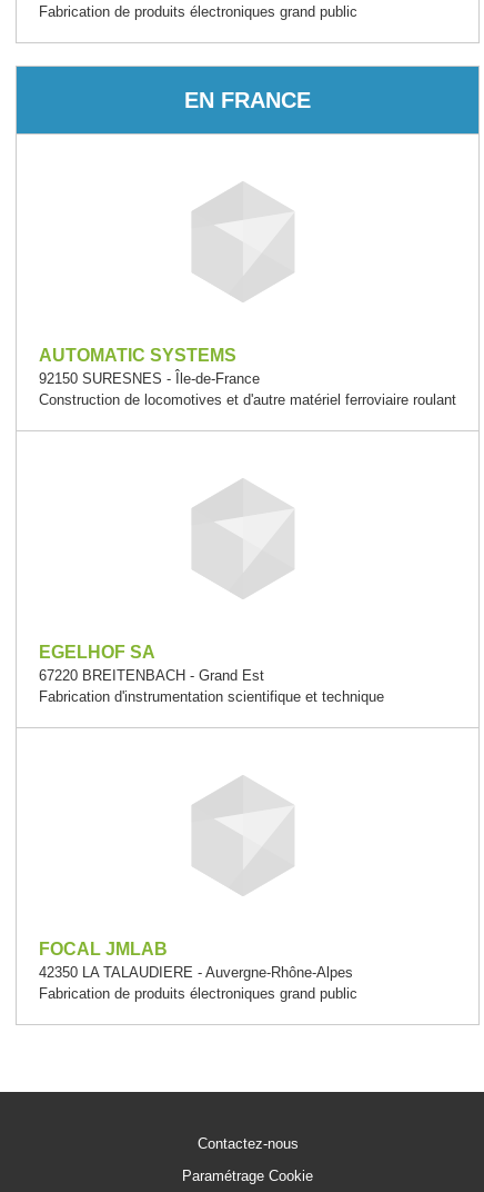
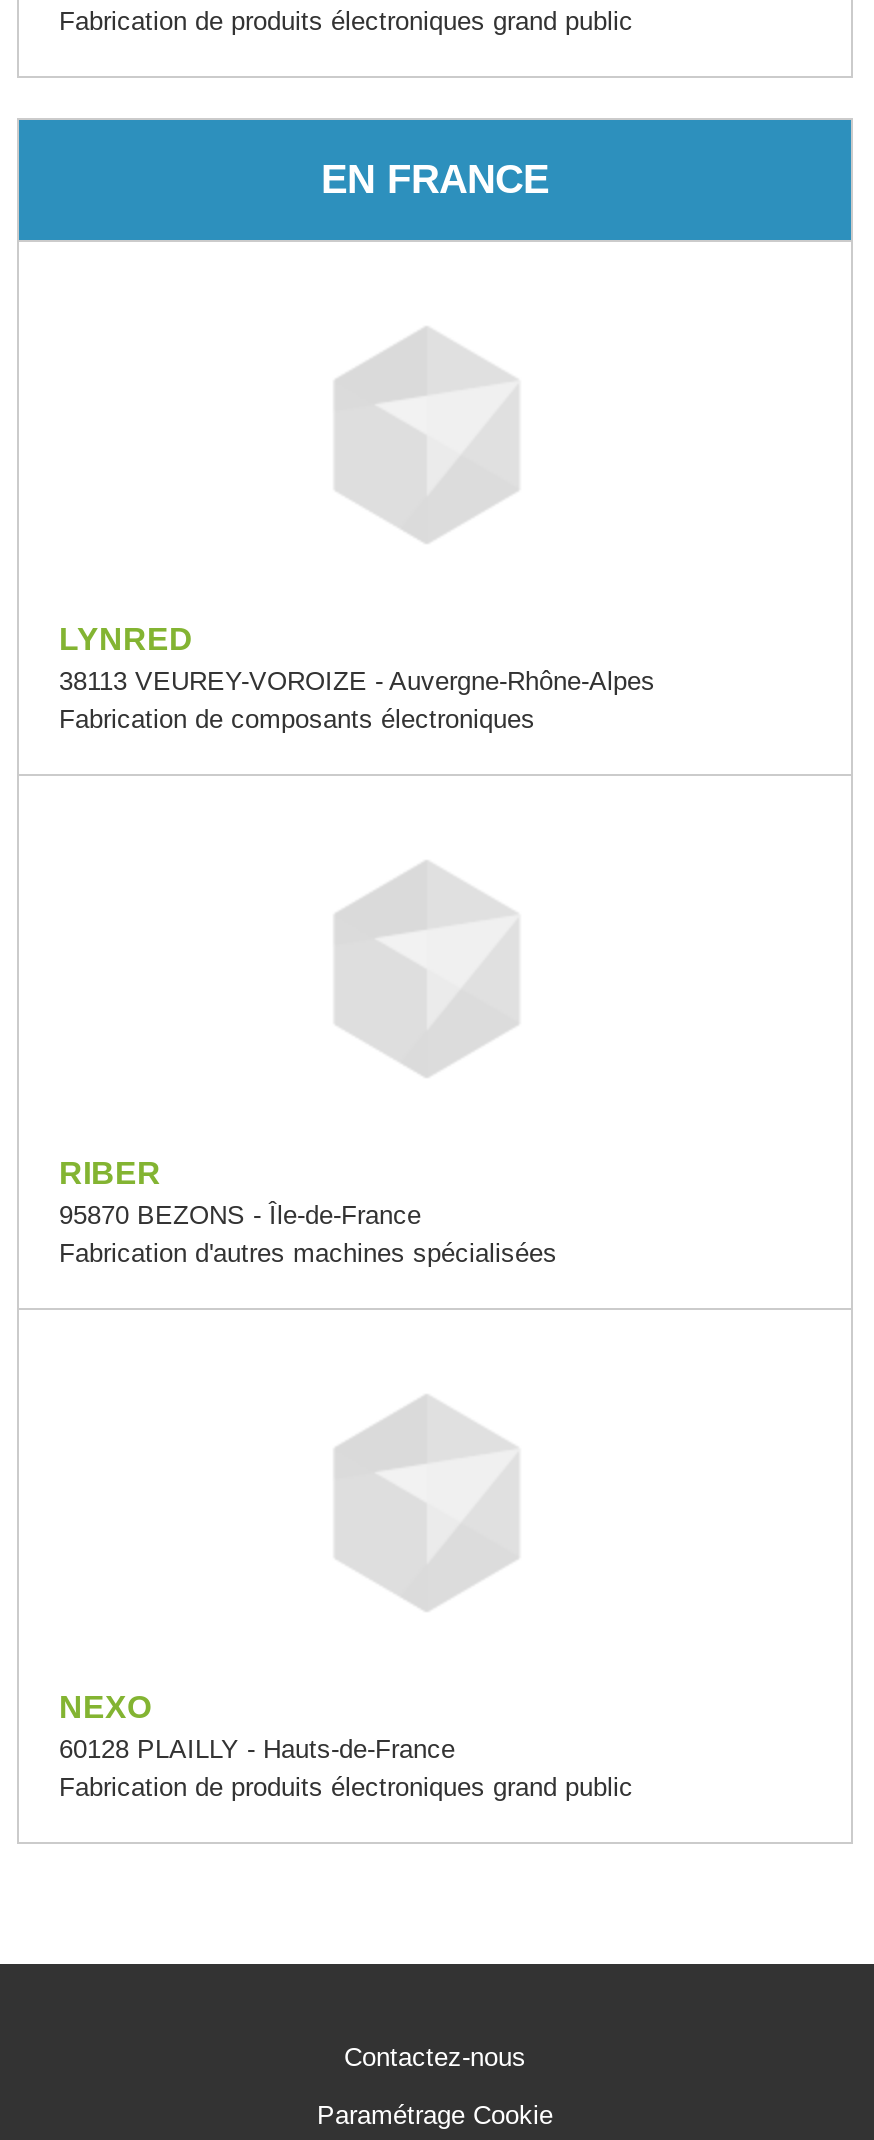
- AUTOMATIC SYSTEMS
- 92150 SURESNES - Île-de-France
- Construction de locomotives et d'autre matériel ferroviaire roulant
+ LYNRED
+ 38113 VEUREY-VOROIZE - Auvergne-Rhône-Alpes
+ Fabrication de composants électroniques

- EGELHOF SA
- 67220 BREITENBACH - Grand Est
- Fabrication d'instrumentation scientifique et technique
+ RIBER
+ 95870 BEZONS - Île-de-France
+ Fabrication d'autres machines spécialisées

- FOCAL JMLAB
- 42350 LA TALAUDIERE - Auvergne-Rhône-Alpes
+ NEXO
+ 60128 PLAILLY - Hauts-de-France
